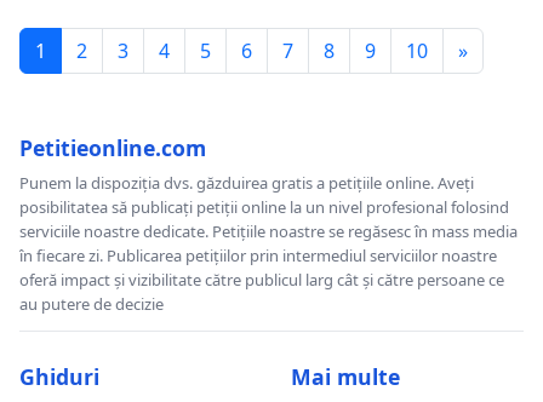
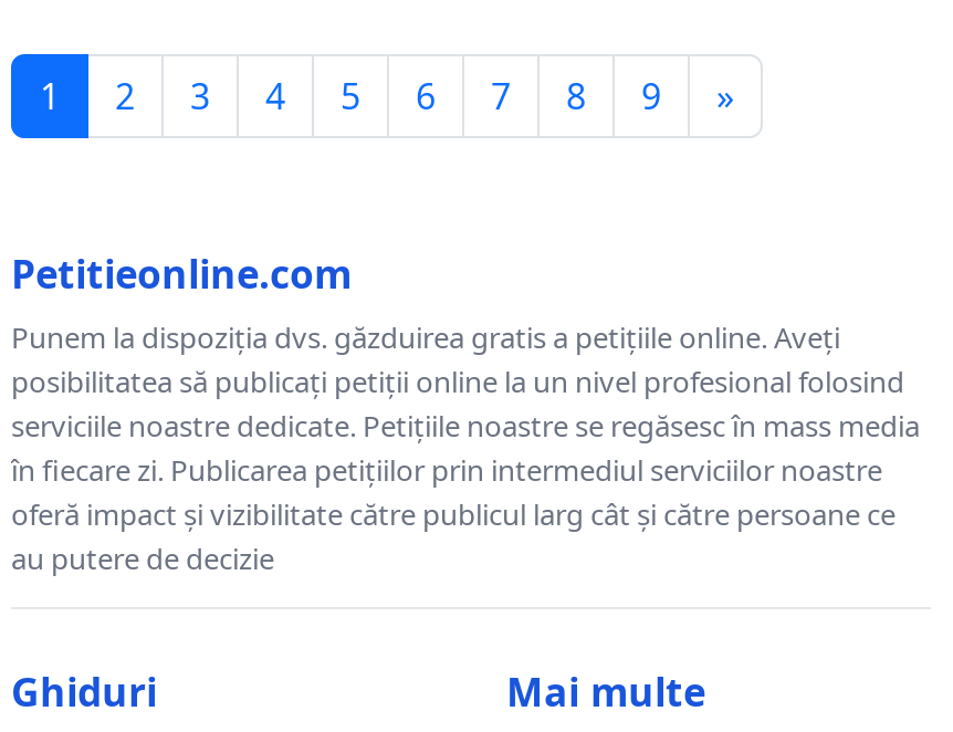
- 10
